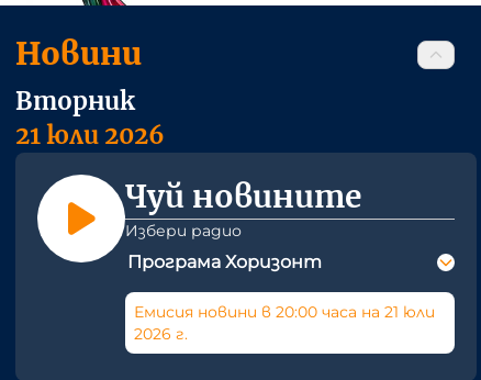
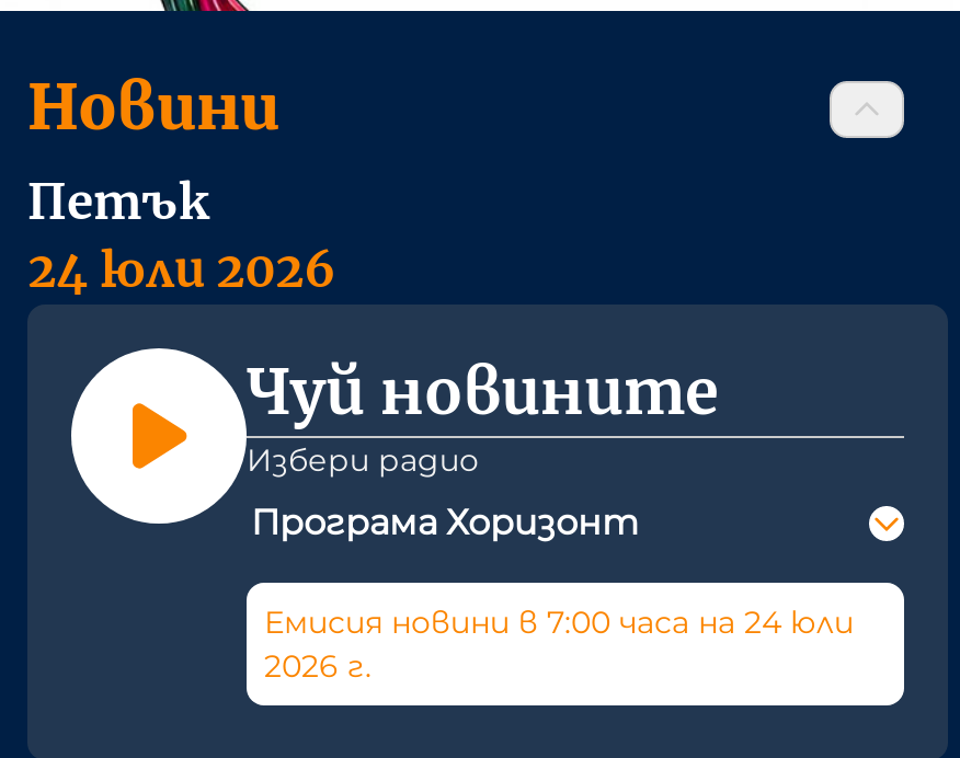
- Вторник
- 21 юли 2026
+ Петък
+ 24 юли 2026

- Емисия новини в 20:00 часа на 21 юли
+ Емисия новини в 7:00 часа на 24 юли
